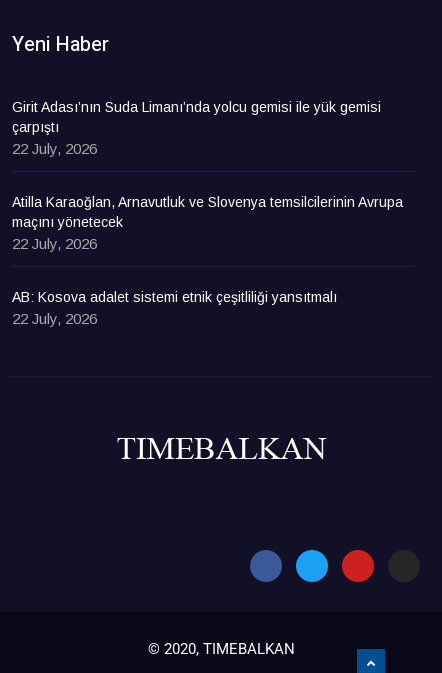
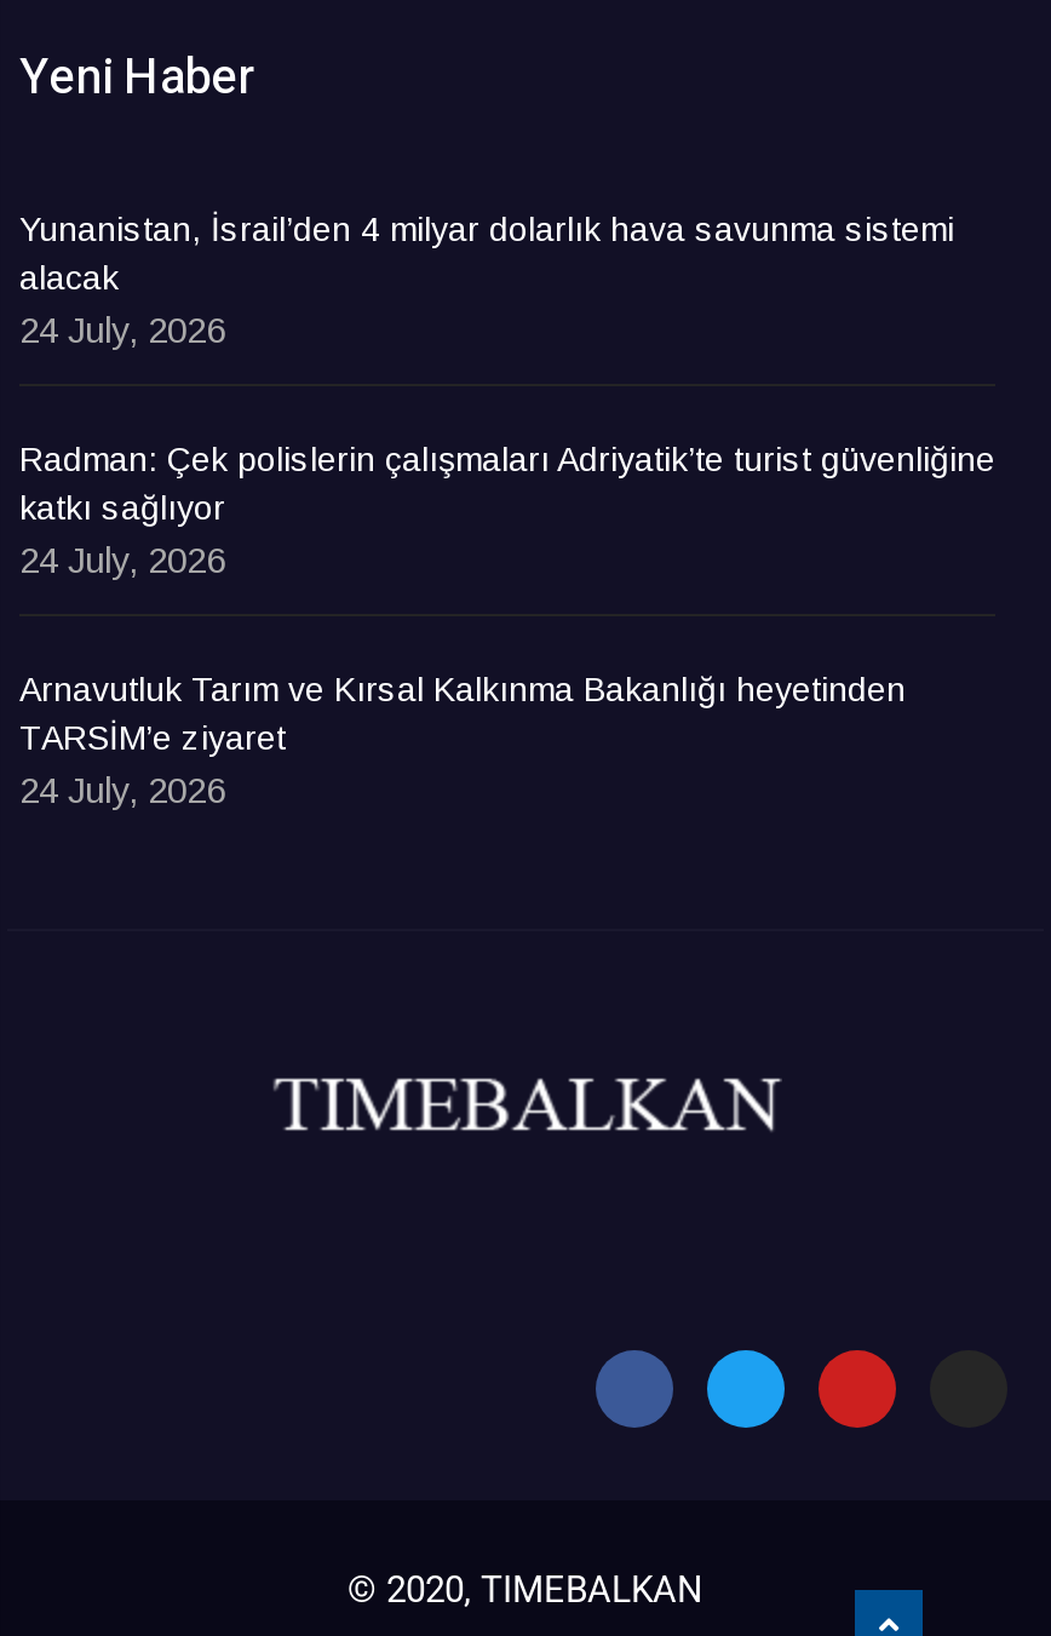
- Girit Adası’nın Suda Limanı’nda yolcu gemisi ile yük gemisi
- çarpıştı
- 22 July, 2026
+ Yunanistan, İsrail’den 4 milyar dolarlık hava savunma sistemi
+ alacak
+ 24 July, 2026

- Atilla Karaoğlan, Arnavutluk ve Slovenya temsilcilerinin Avrupa
- maçını yönetecek
- 22 July, 2026
+ Radman: Çek polislerin çalışmaları Adriyatik’te turist güvenliğine
+ katkı sağlıyor
+ 24 July, 2026

- AB: Kosova adalet sistemi etnik çeşitliliği yansıtmalı
- 22 July, 2026
+ Arnavutluk Tarım ve Kırsal Kalkınma Bakanlığı heyetinden
+ TARSİM’e ziyaret
+ 24 July, 2026
